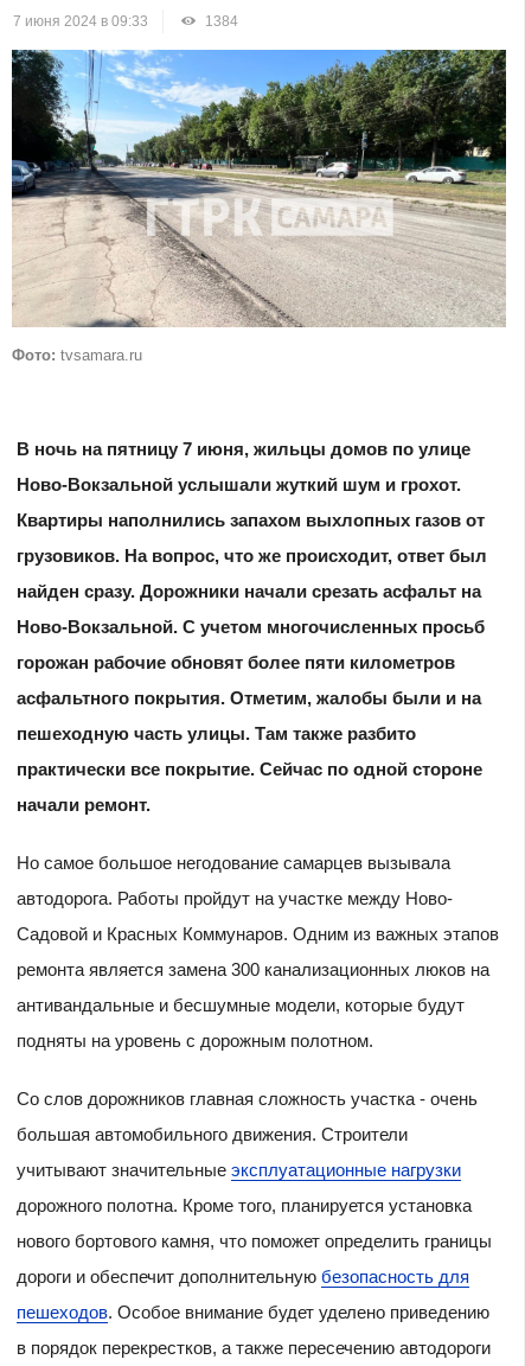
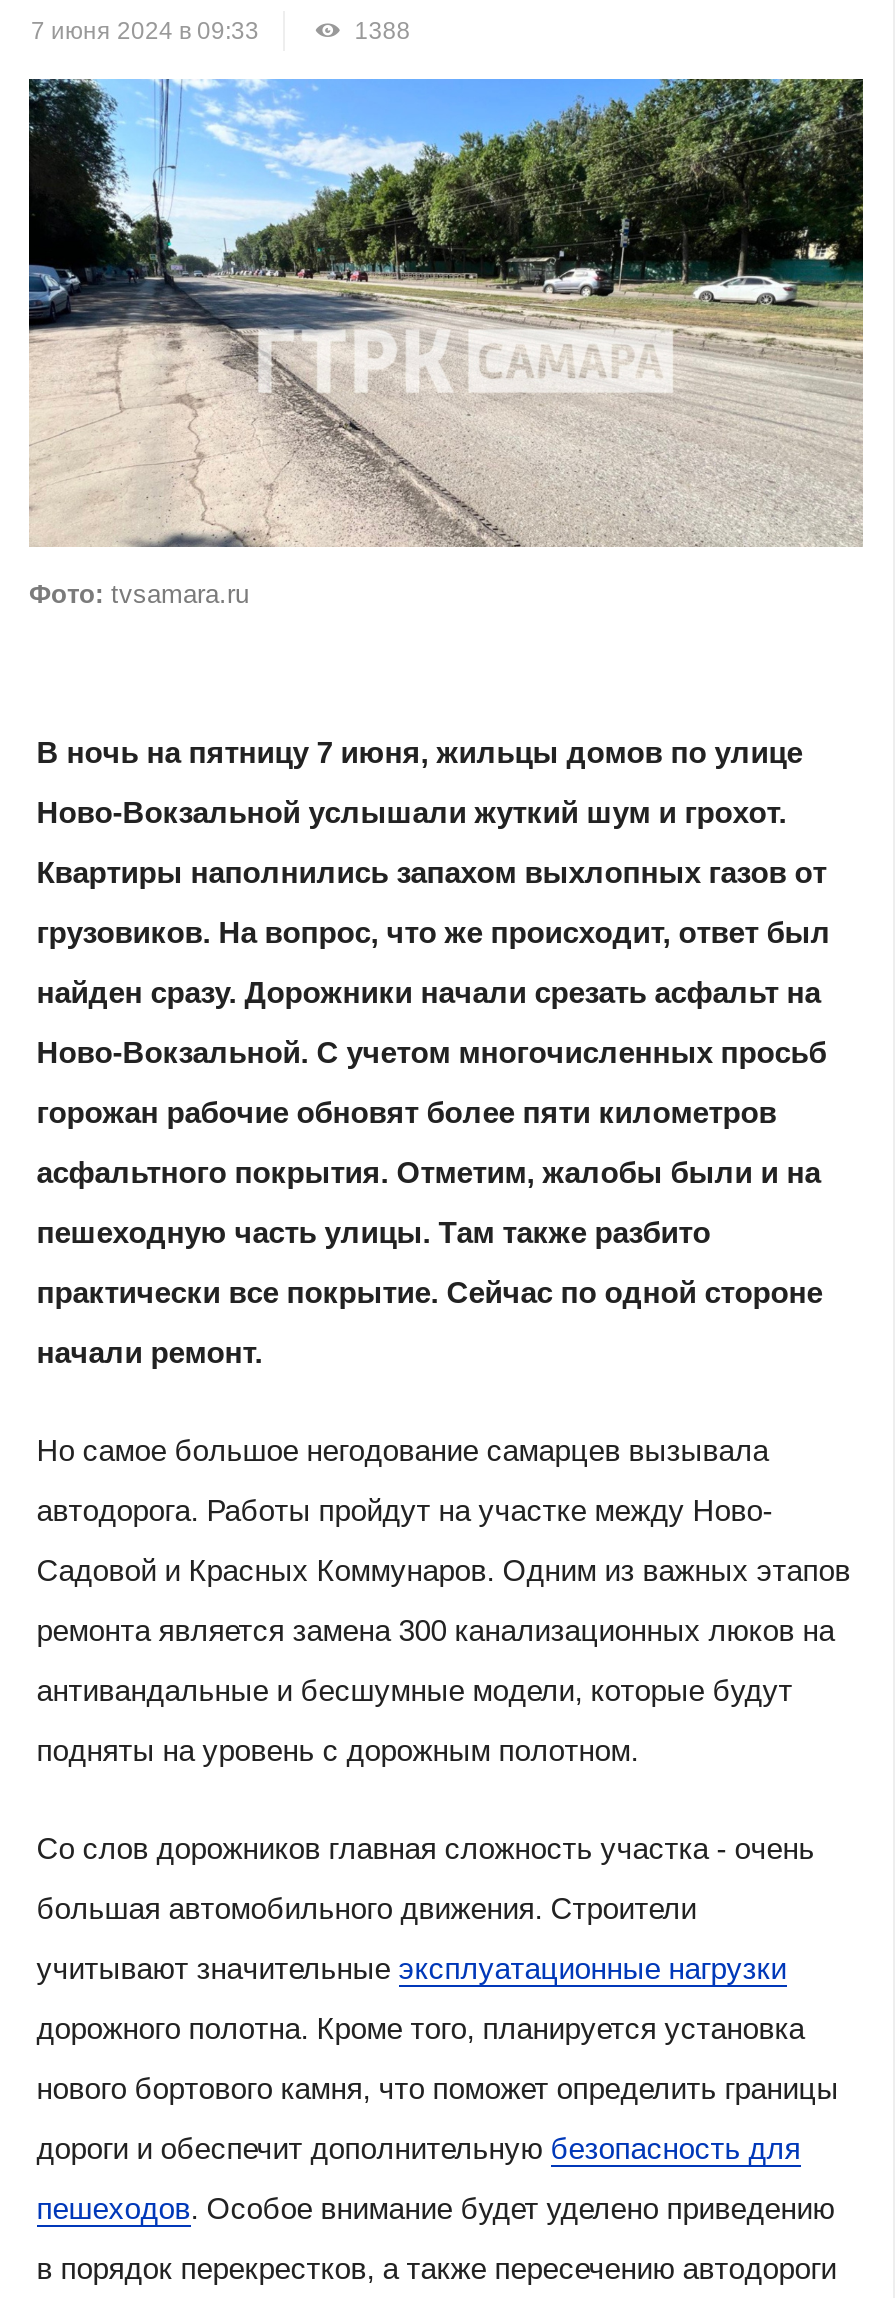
- 1384
+ 1388
